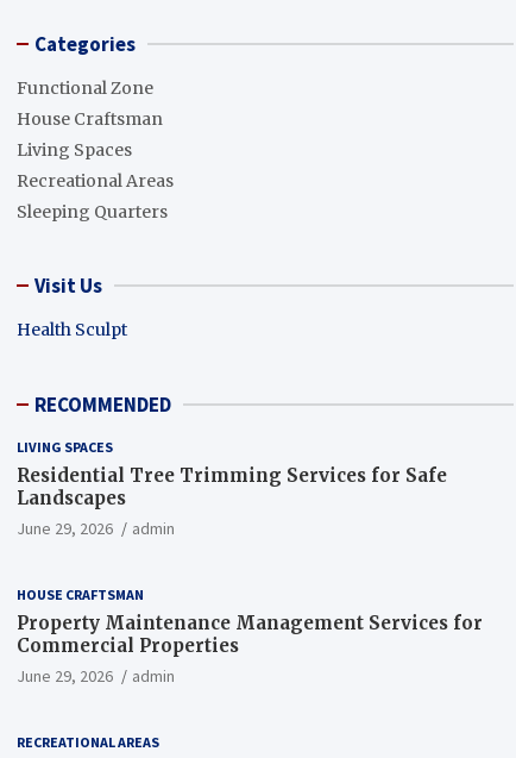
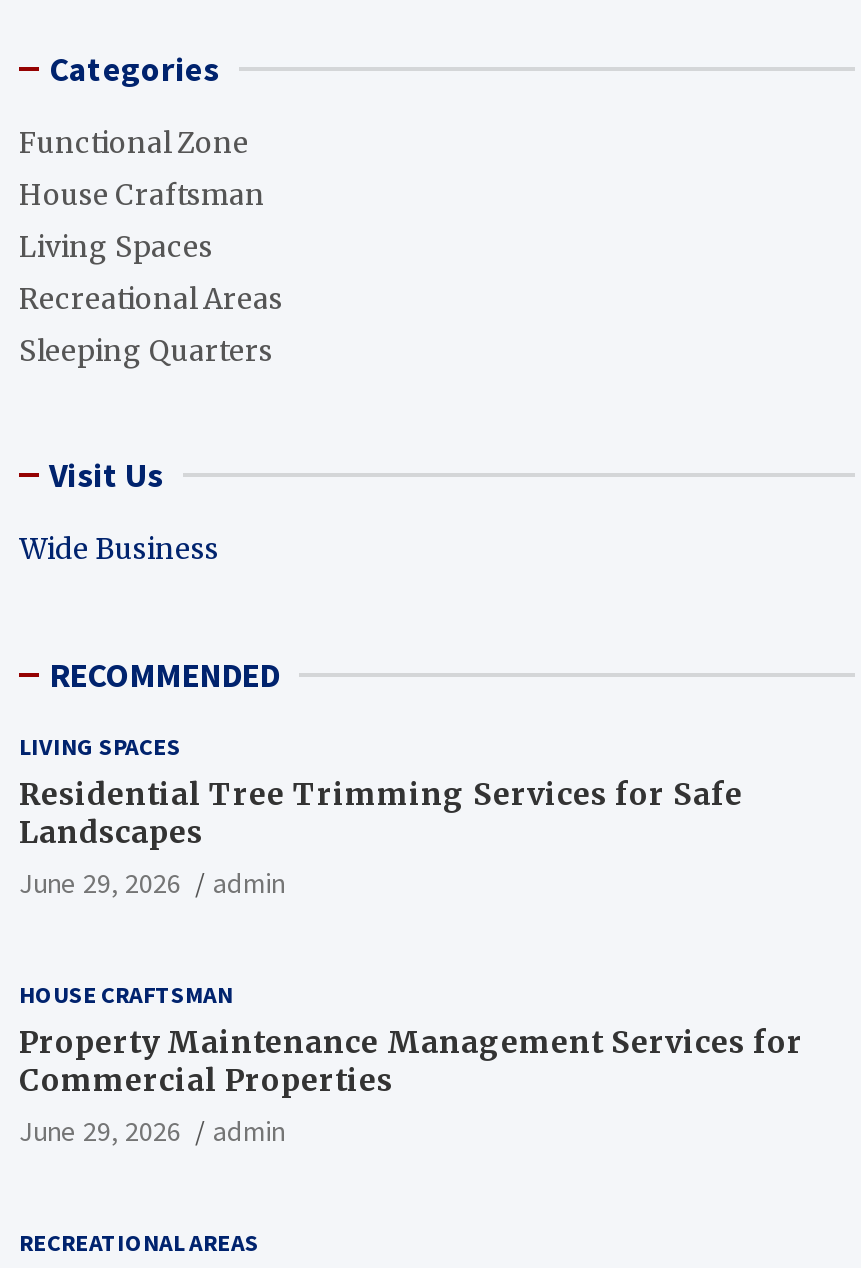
- Health Sculpt
+ Wide Business
